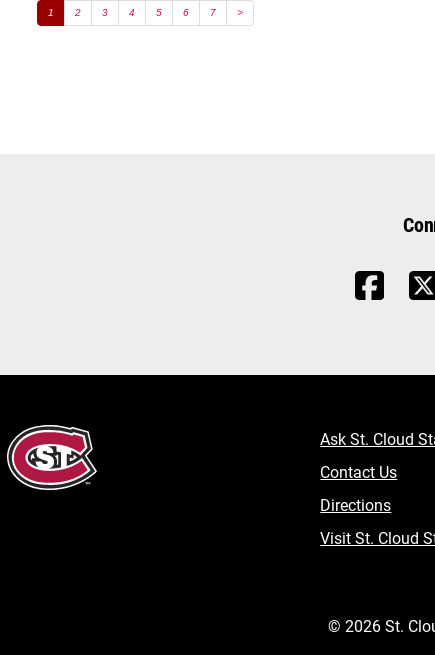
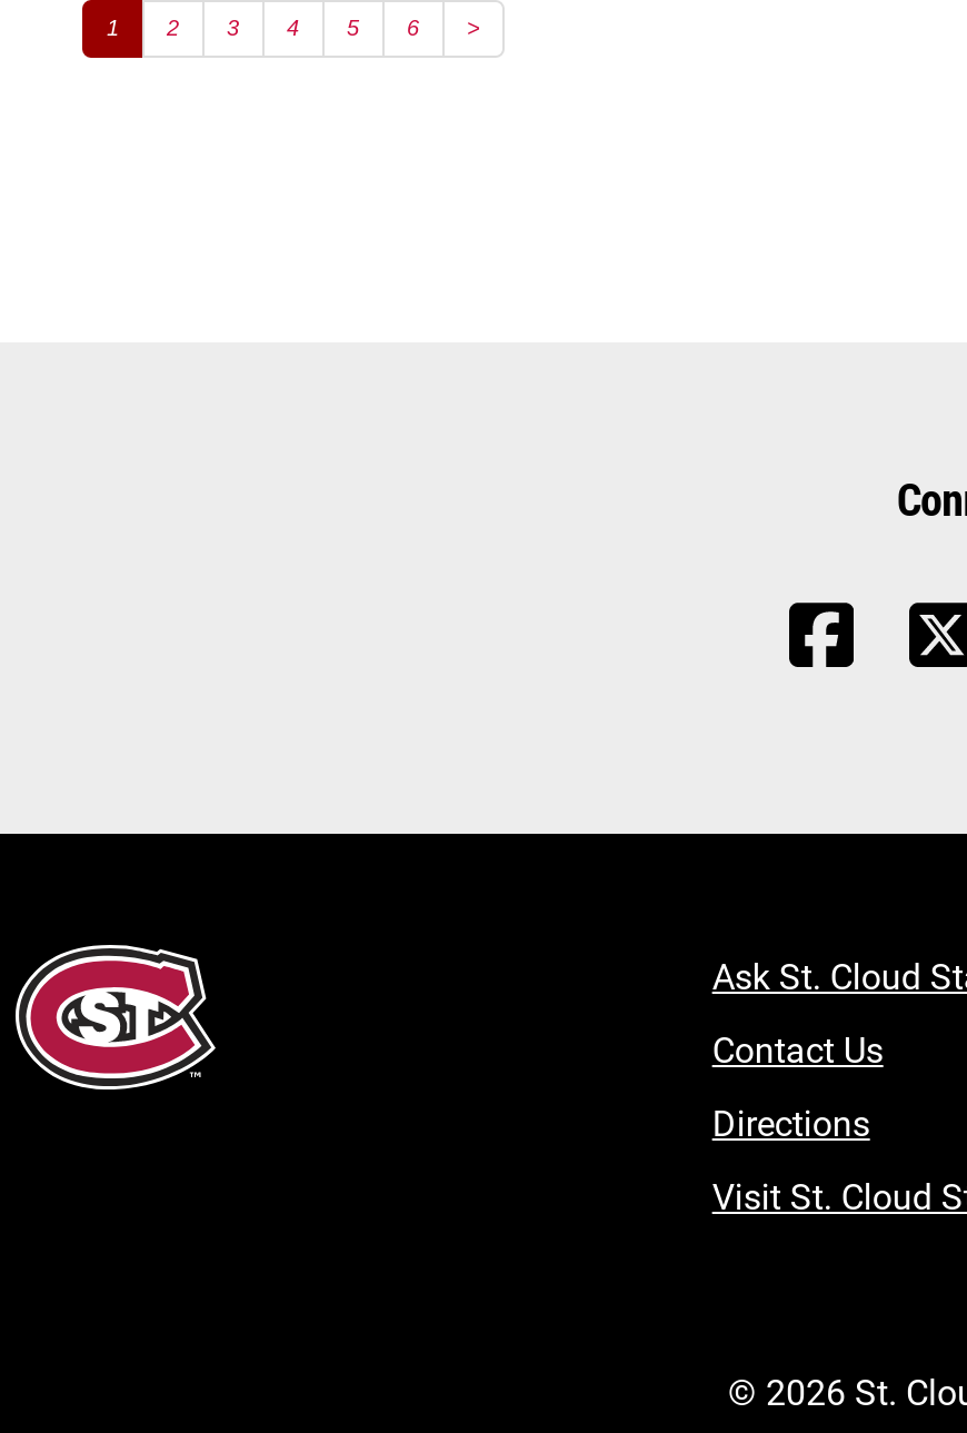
- 7
